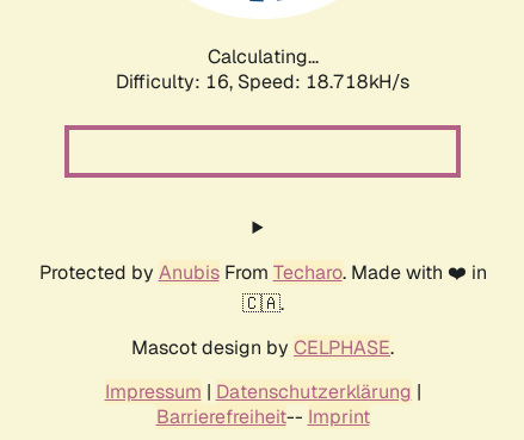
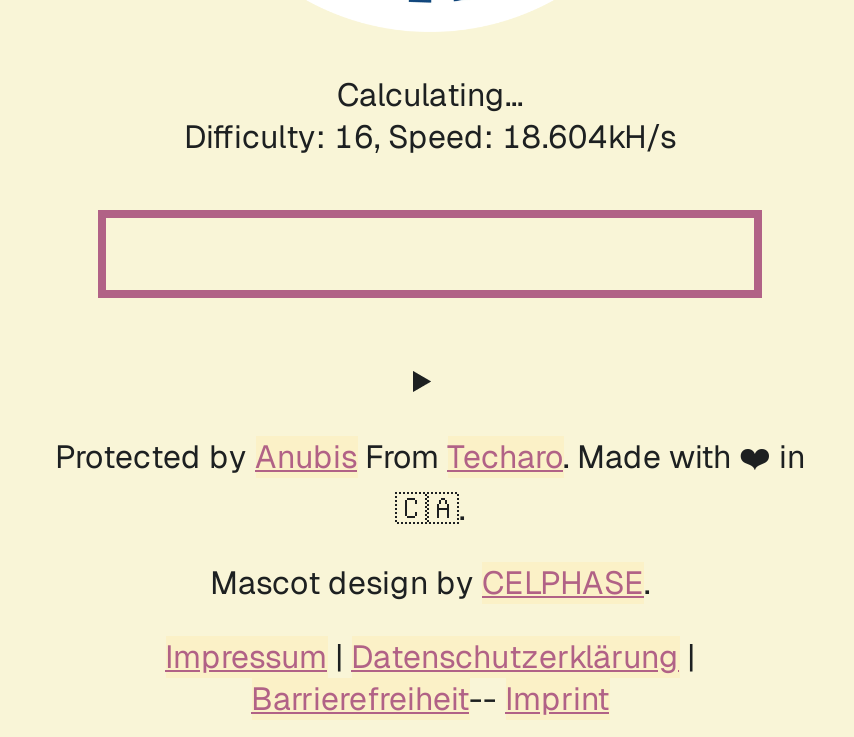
- Difficulty: 16, Speed: 18.718kH/s
+ Difficulty: 16, Speed: 18.604kH/s
